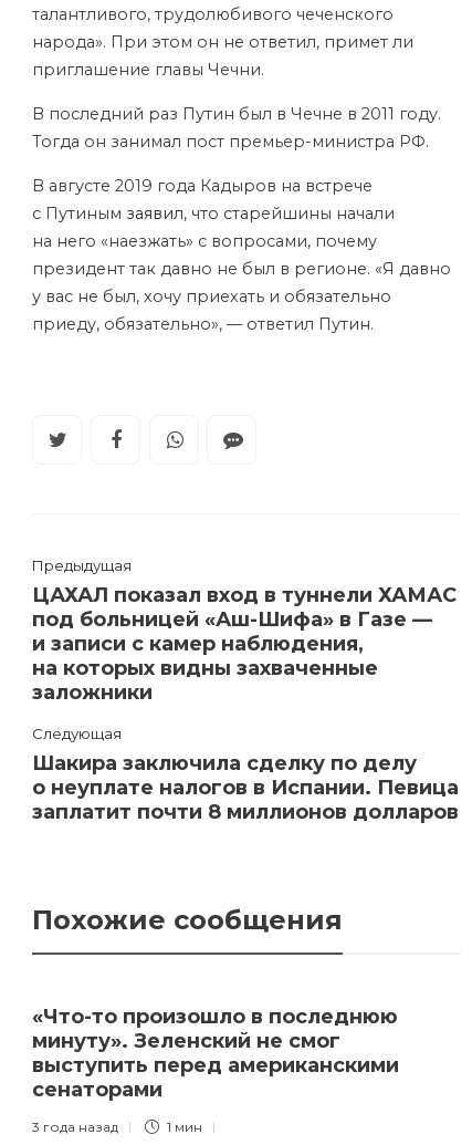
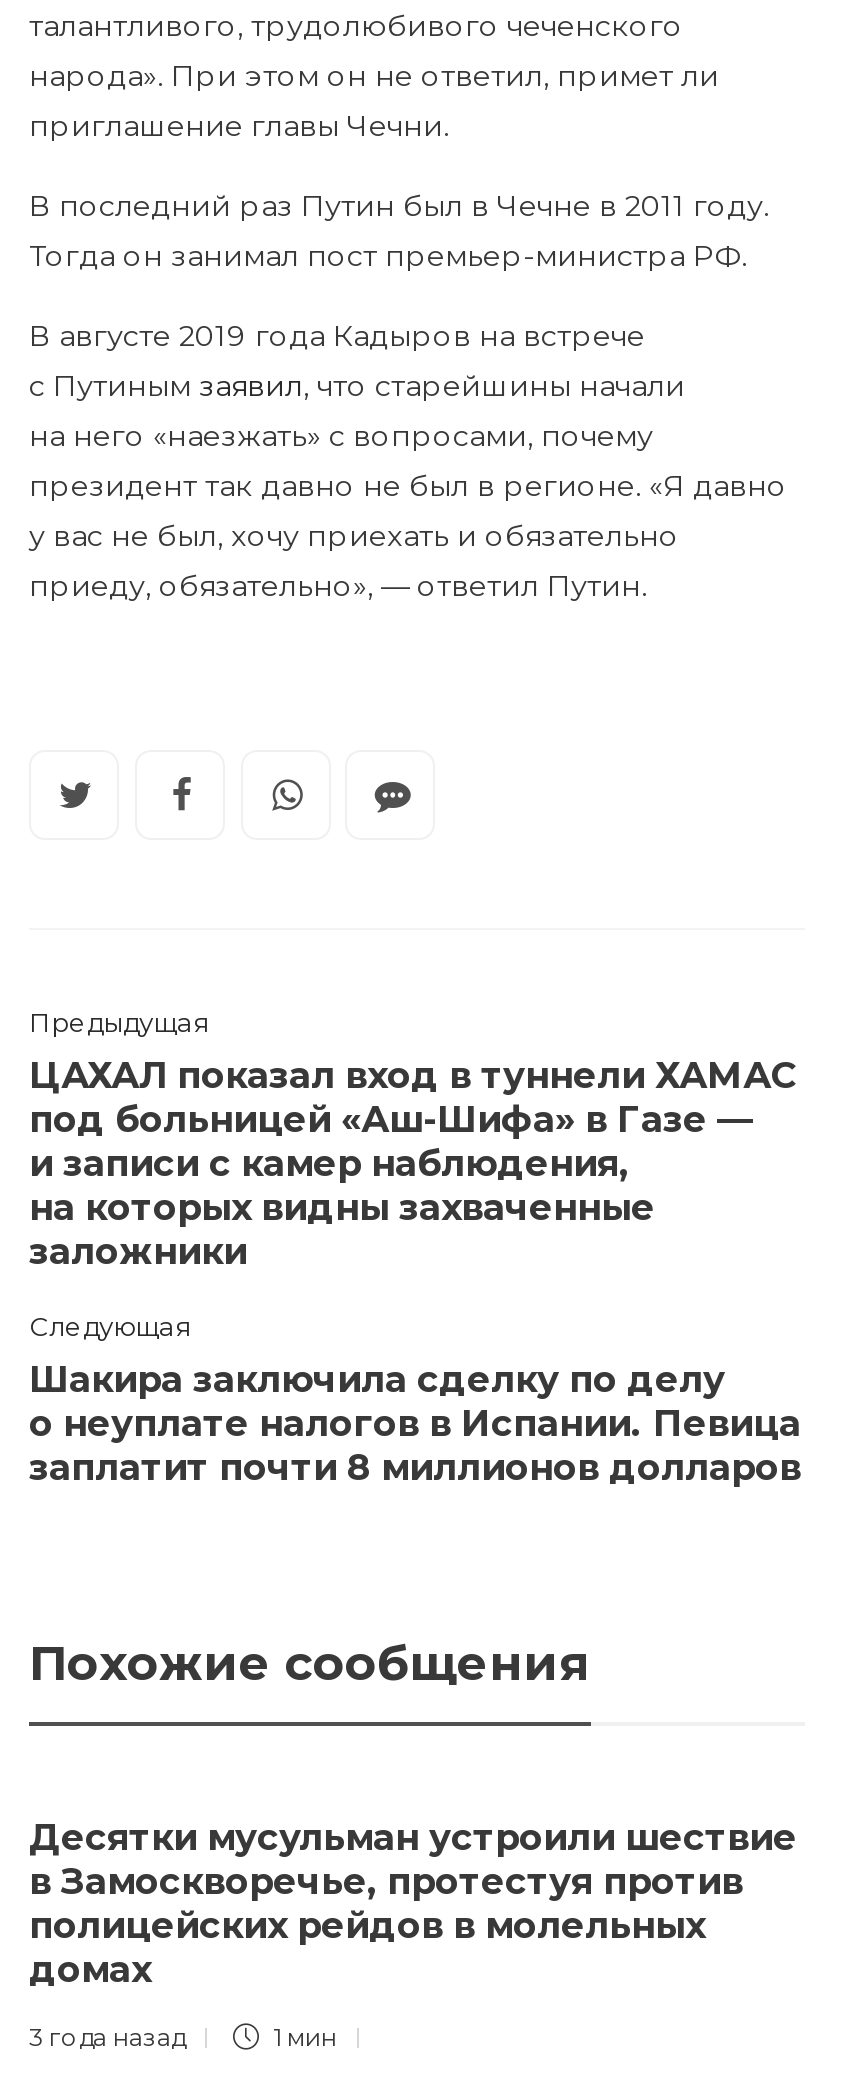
- «Что-то произошло в последнюю
- минуту». Зеленский не смог
- выступить перед американскими
- сенаторами
+ Десятки мусульман устроили шествие
+ в Замоскворечье, протестуя против
+ полицейских рейдов в молельных
+ домах
